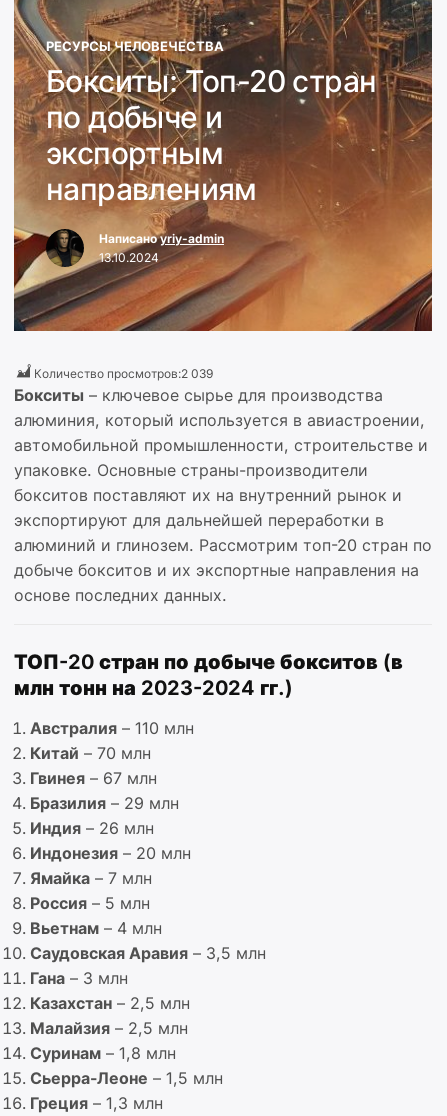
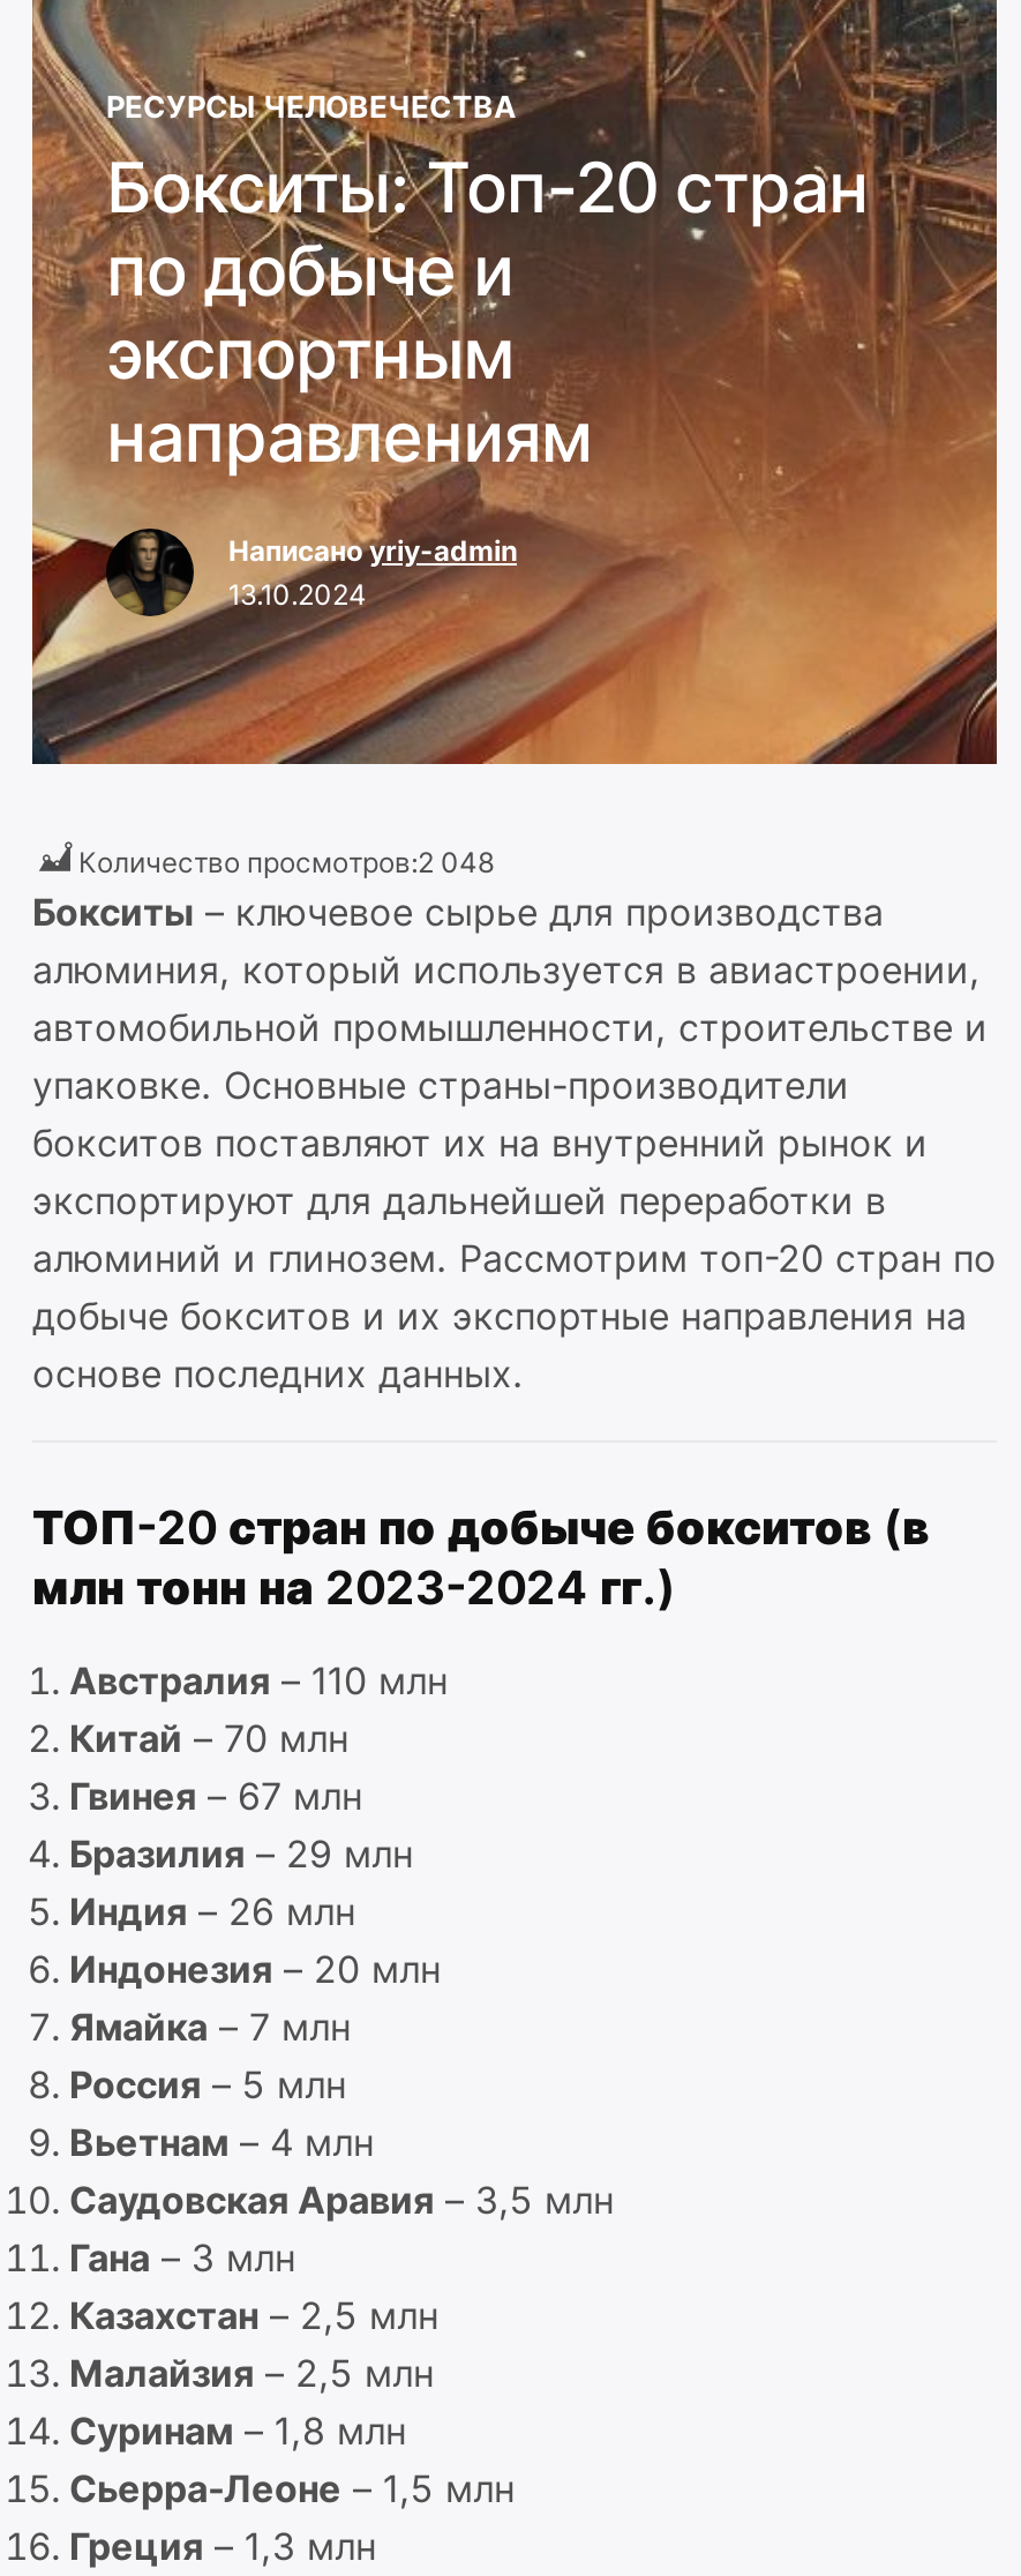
- Количество просмотров:2 039
+ Количество просмотров:2 048
